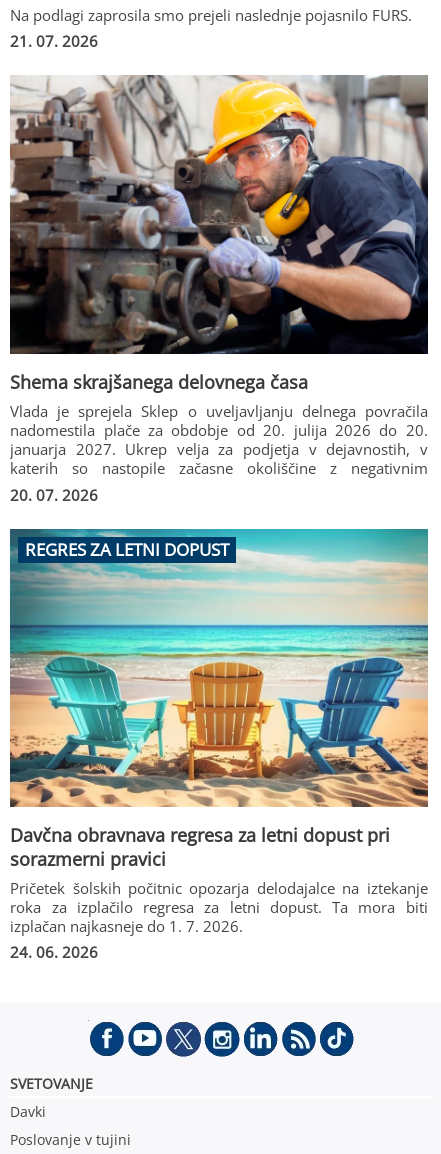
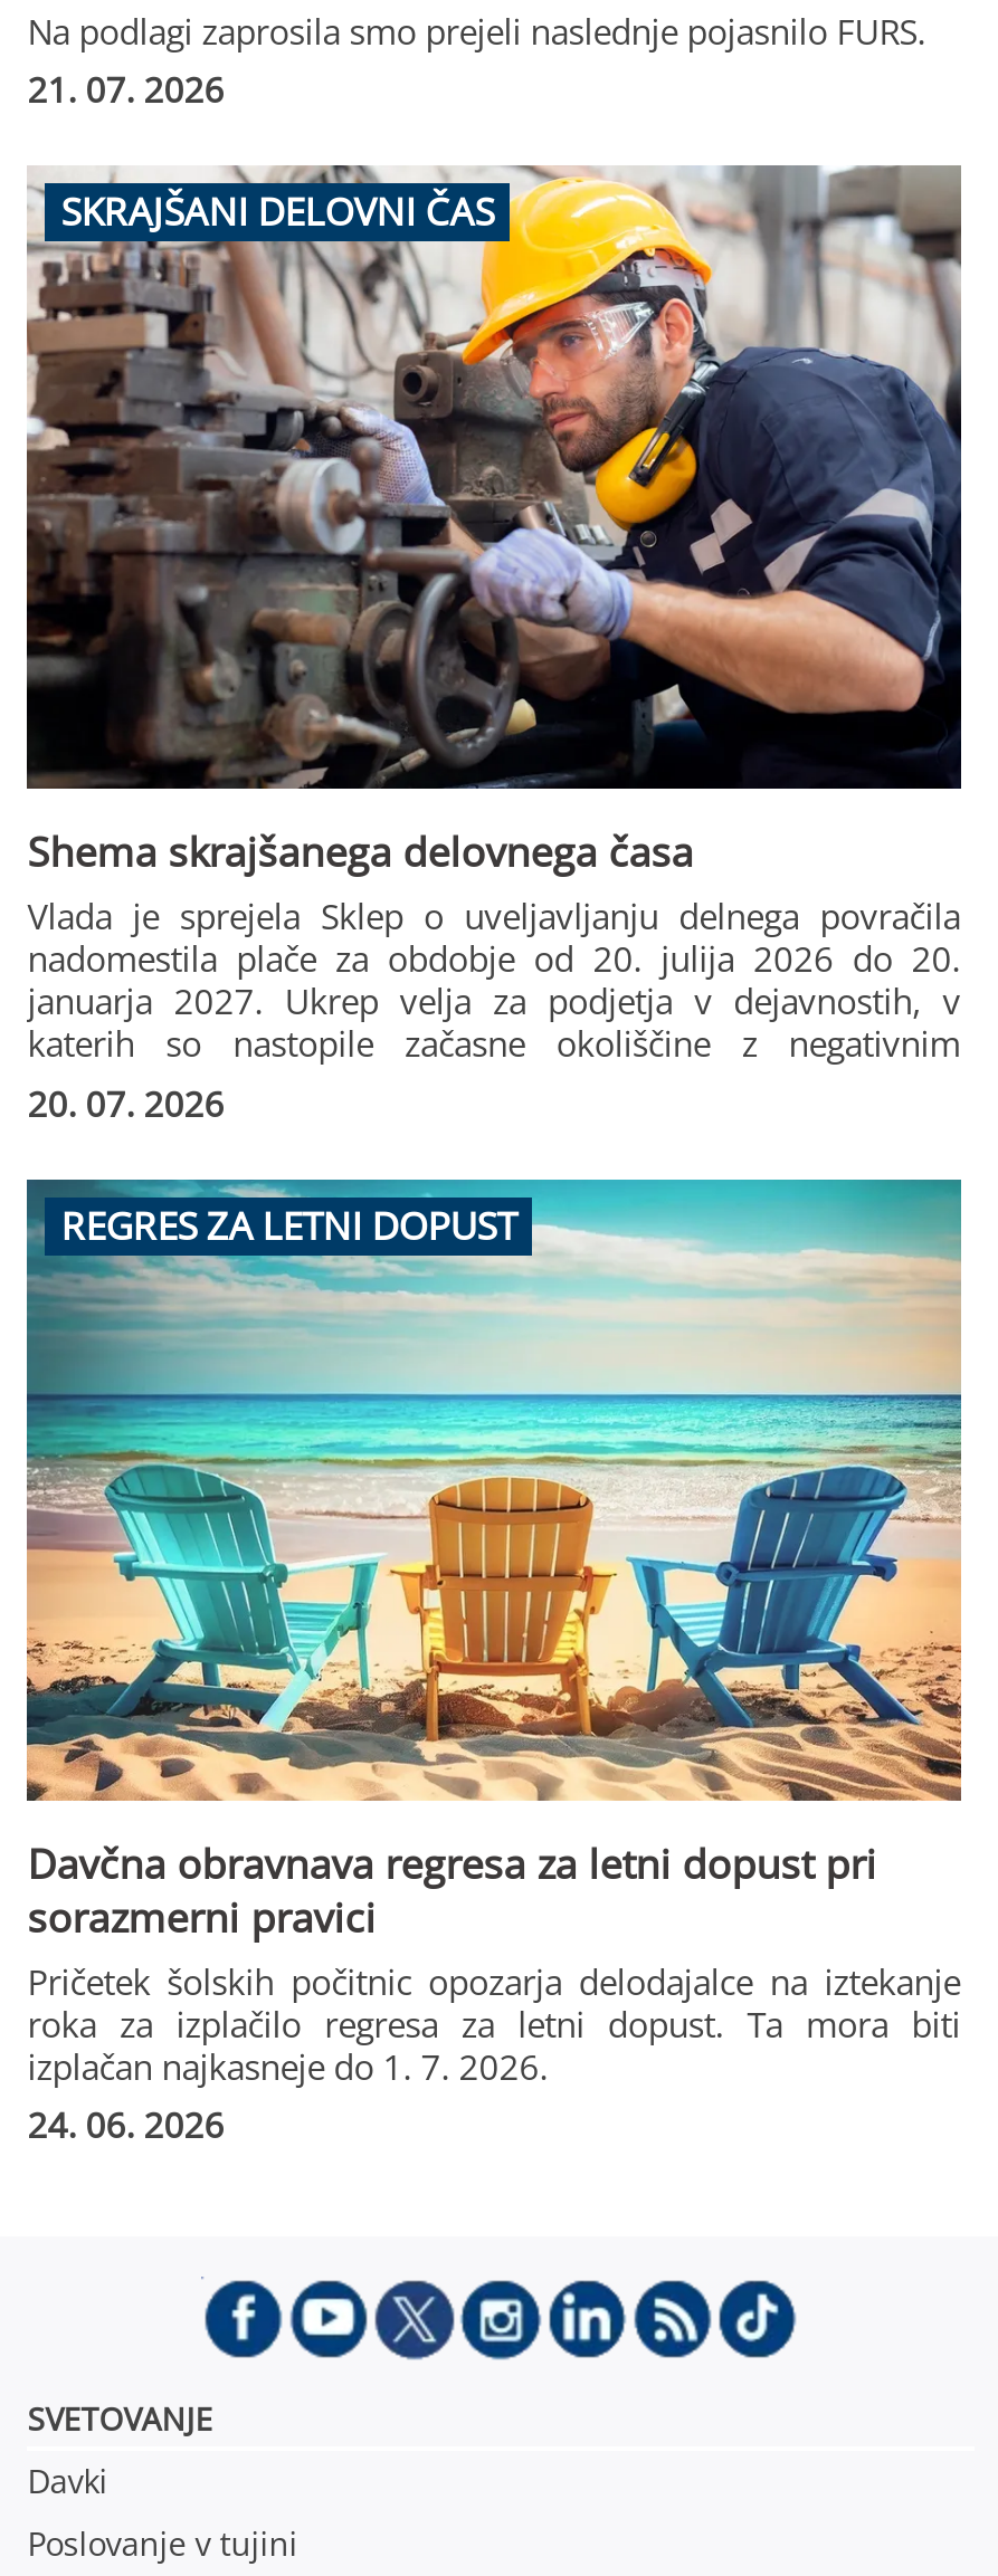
+ SKRAJŠANI DELOVNI ČAS
